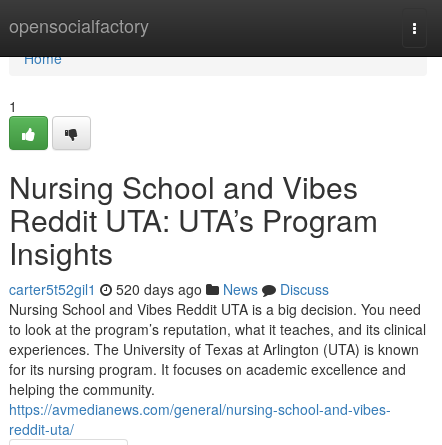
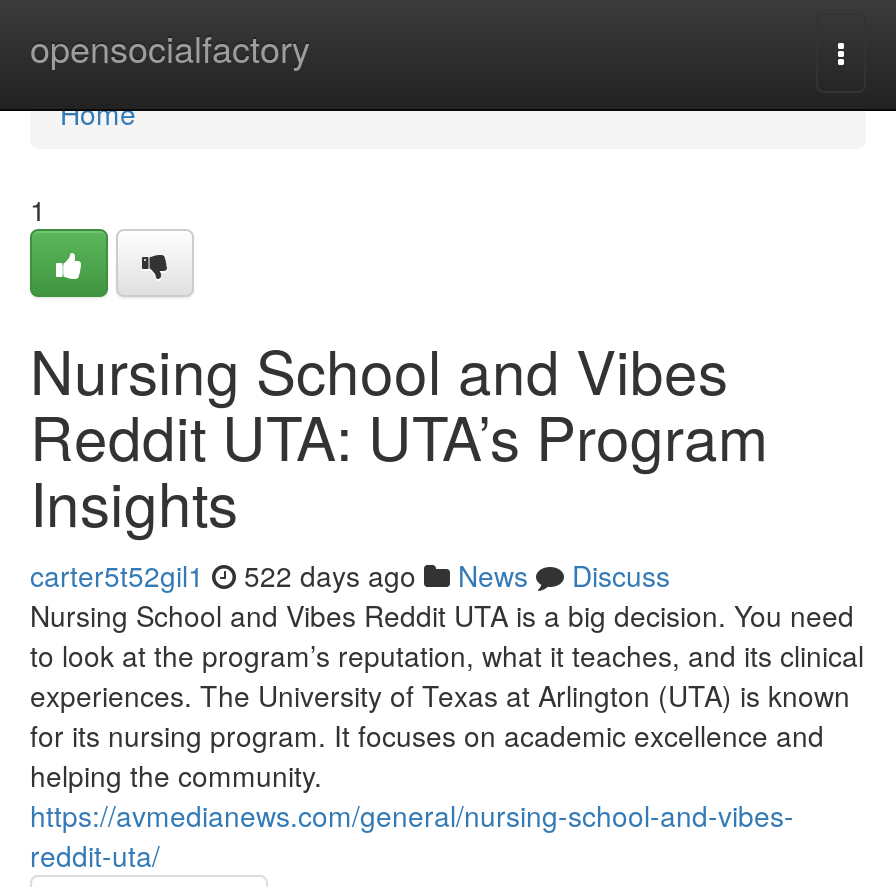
- carter5t52gil1 520 days ago News Discuss
+ carter5t52gil1 522 days ago News Discuss
